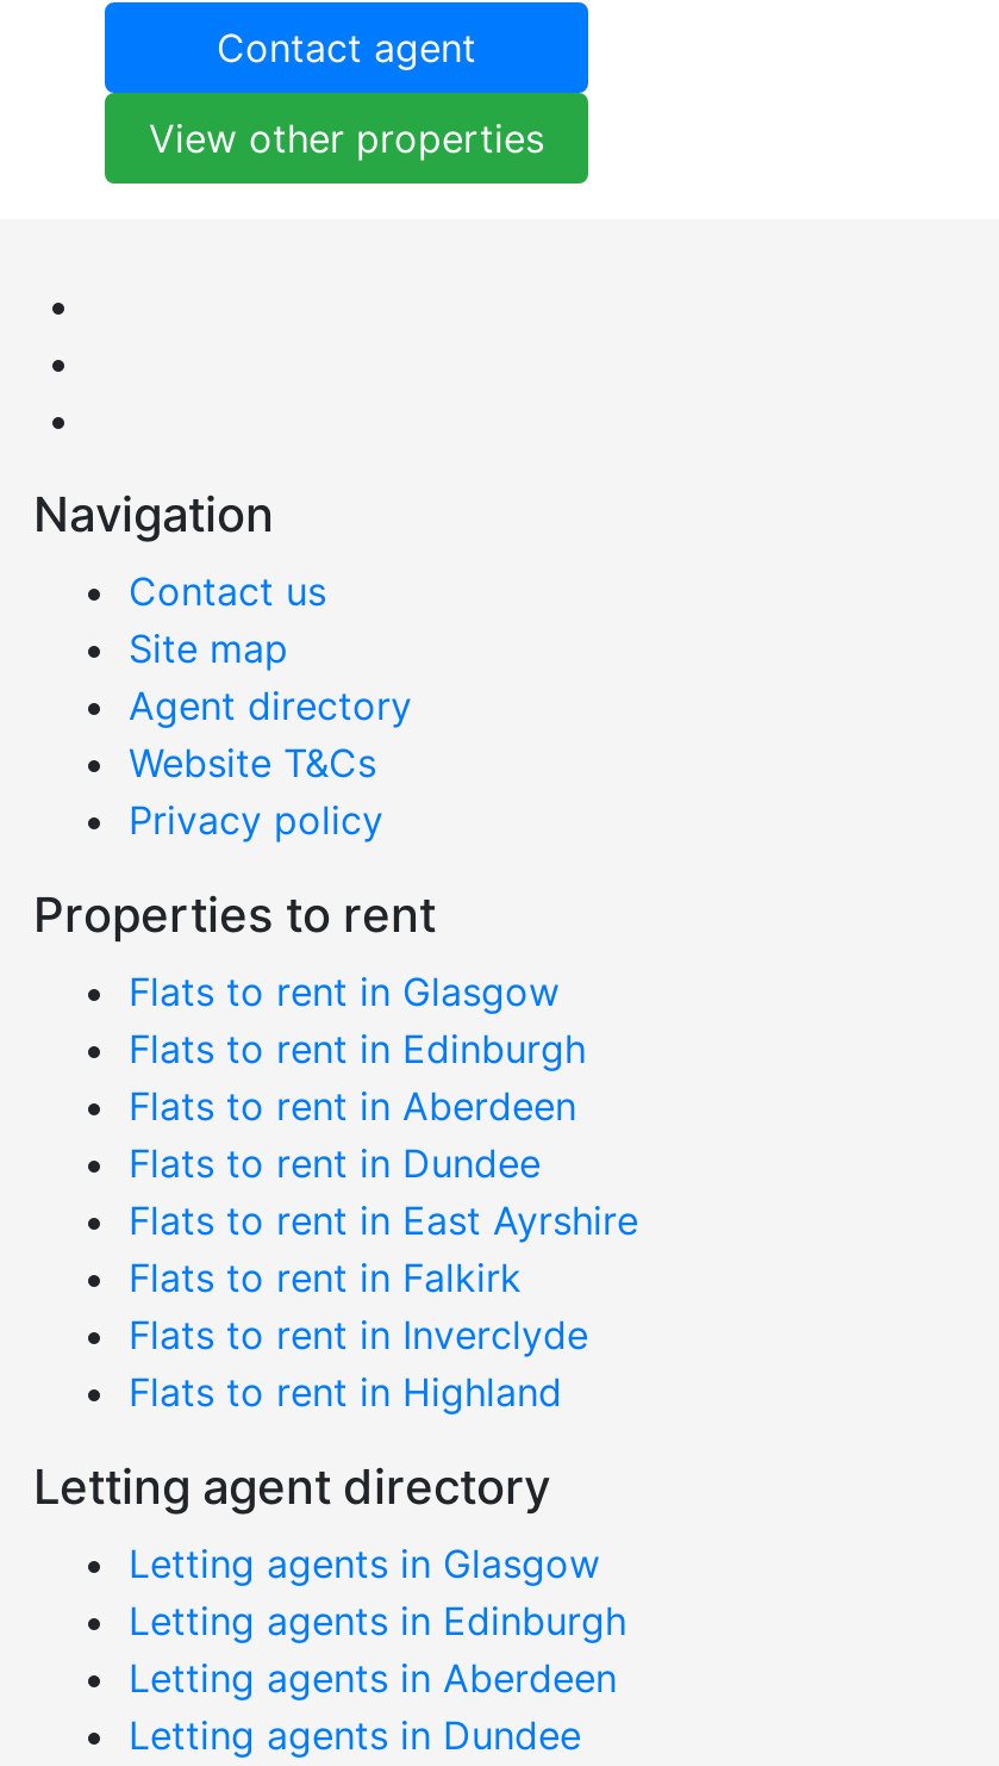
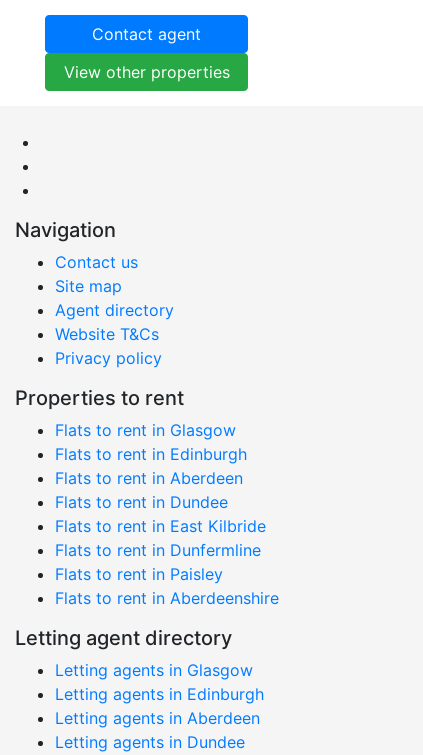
- Flats to rent in East Ayrshire
+ Flats to rent in East Kilbride

- Flats to rent in Falkirk
+ Flats to rent in Dunfermline

- Flats to rent in Inverclyde
+ Flats to rent in Paisley

- Flats to rent in Highland
+ Flats to rent in Aberdeenshire
